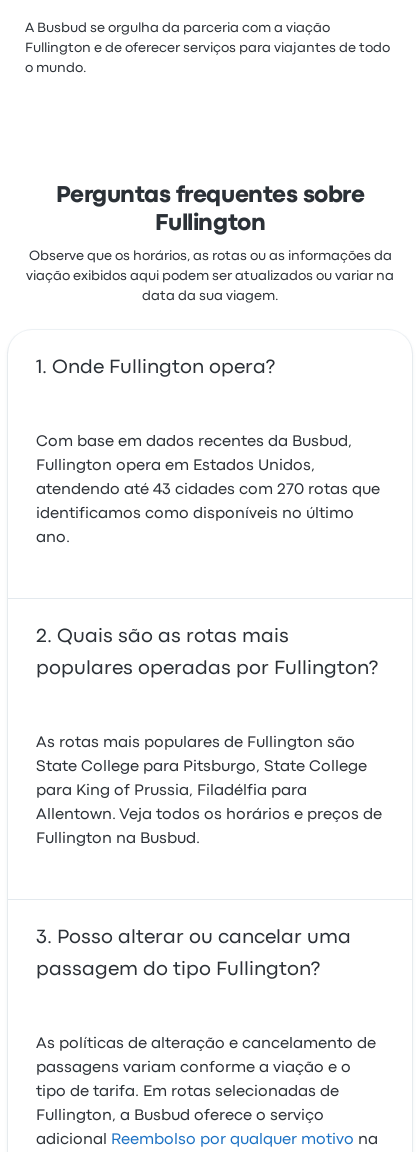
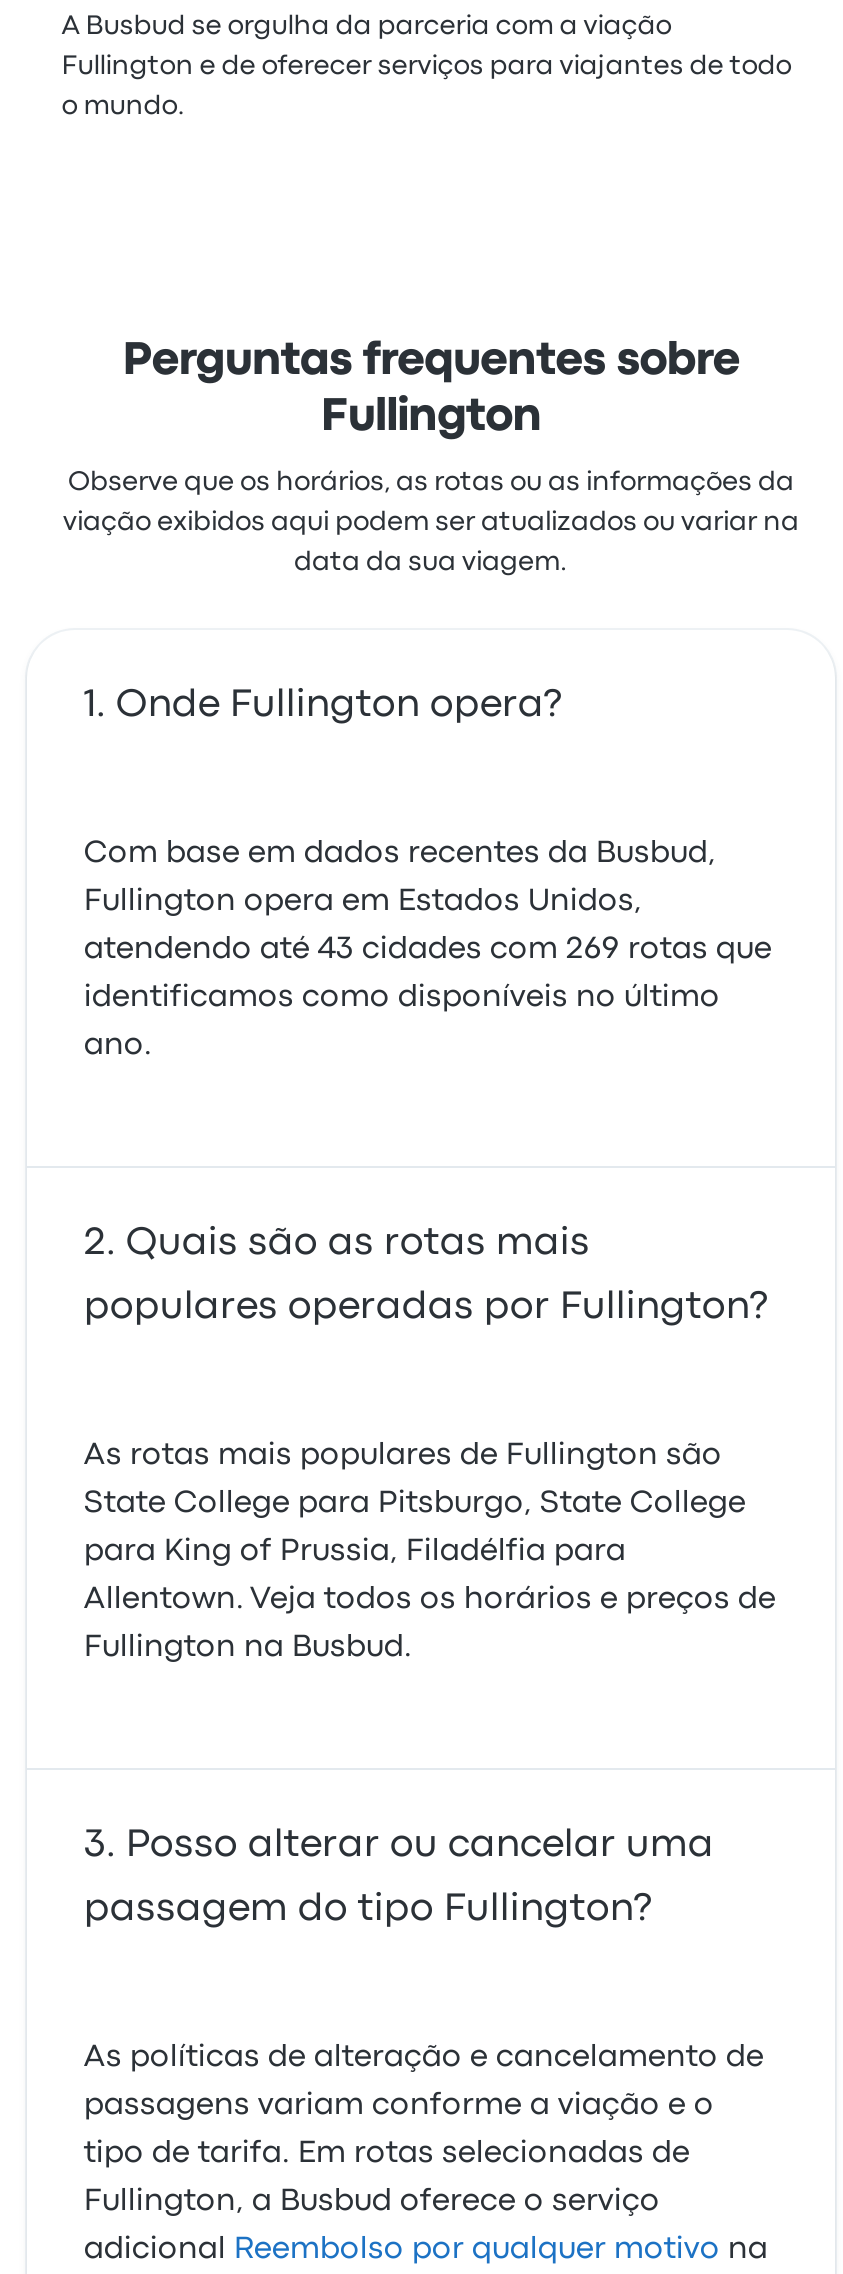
- atendendo até 43 cidades com 270 rotas que
+ atendendo até 43 cidades com 269 rotas que
